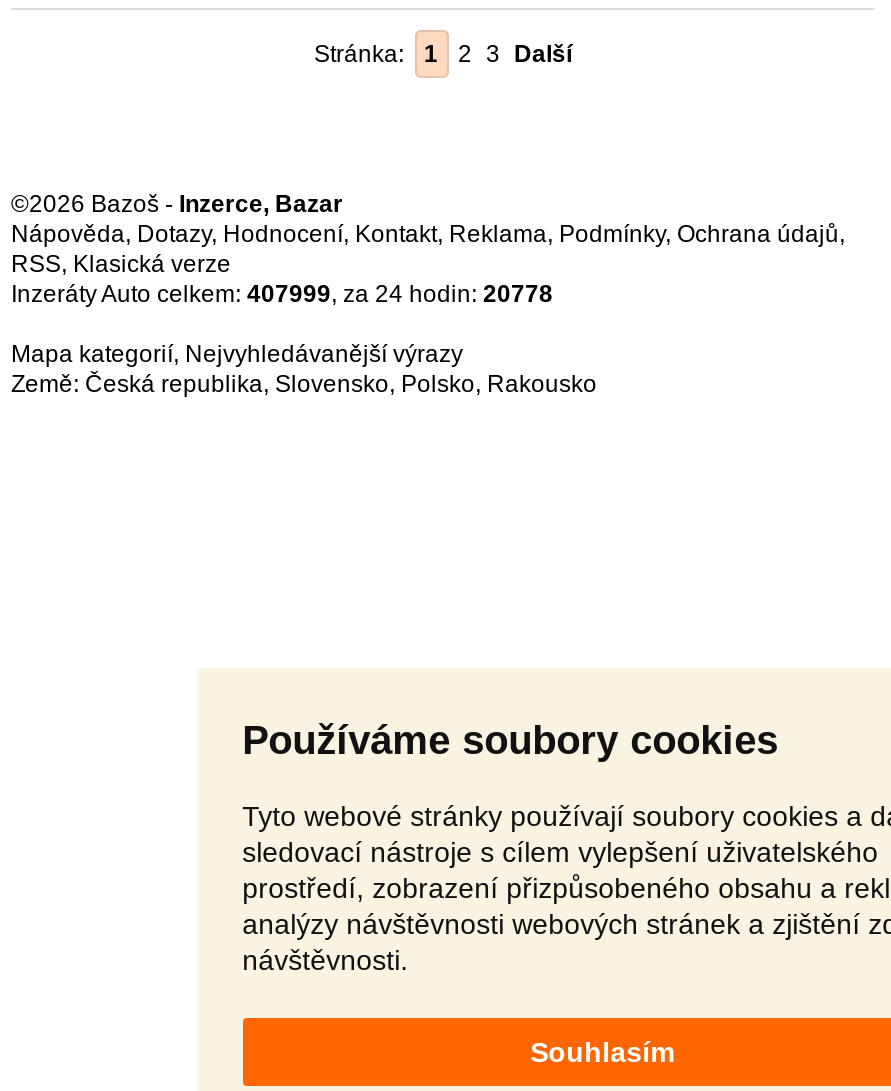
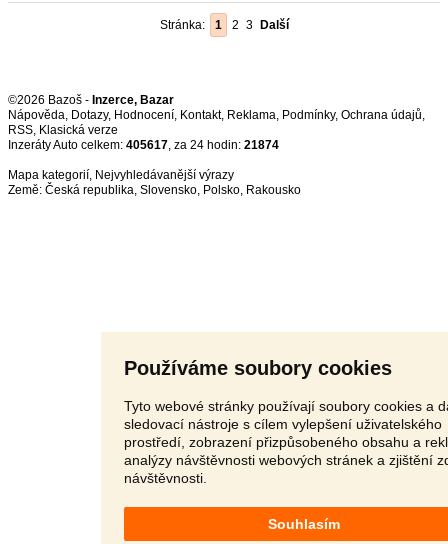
- Inzeráty Auto celkem: 407999, za 24 hodin: 20778
+ Inzeráty Auto celkem: 405617, za 24 hodin: 21874
